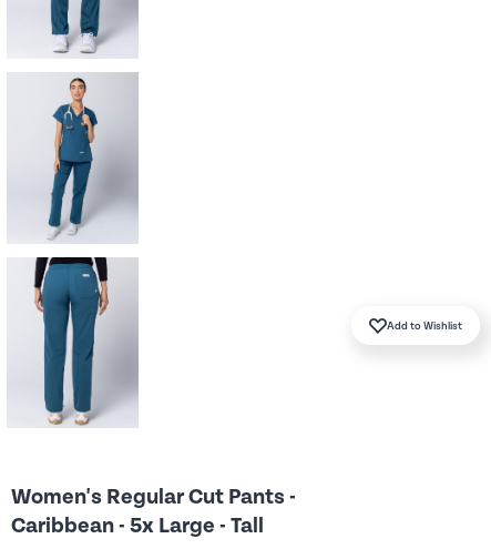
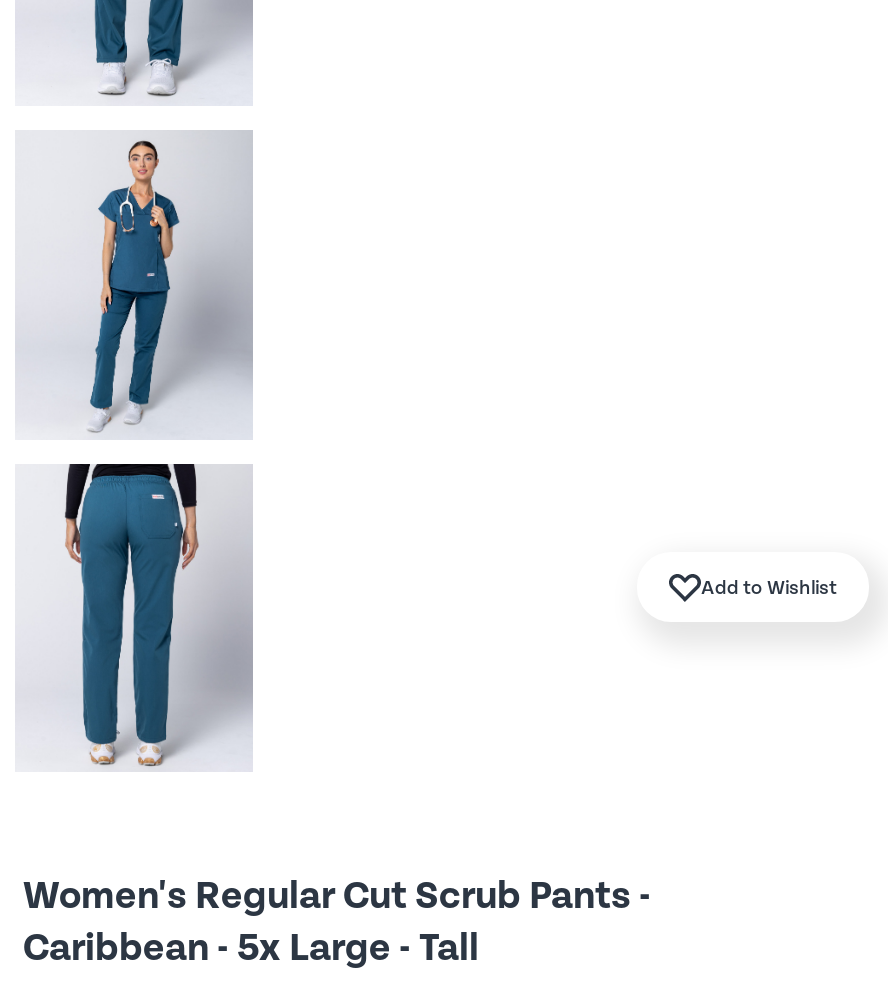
- Women's Regular Cut Pants -
+ Women's Regular Cut Scrub Pants -
